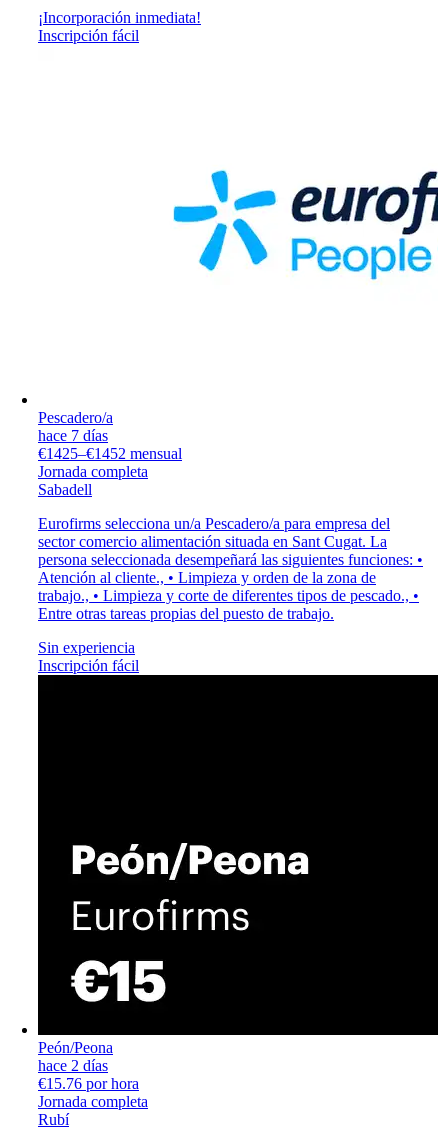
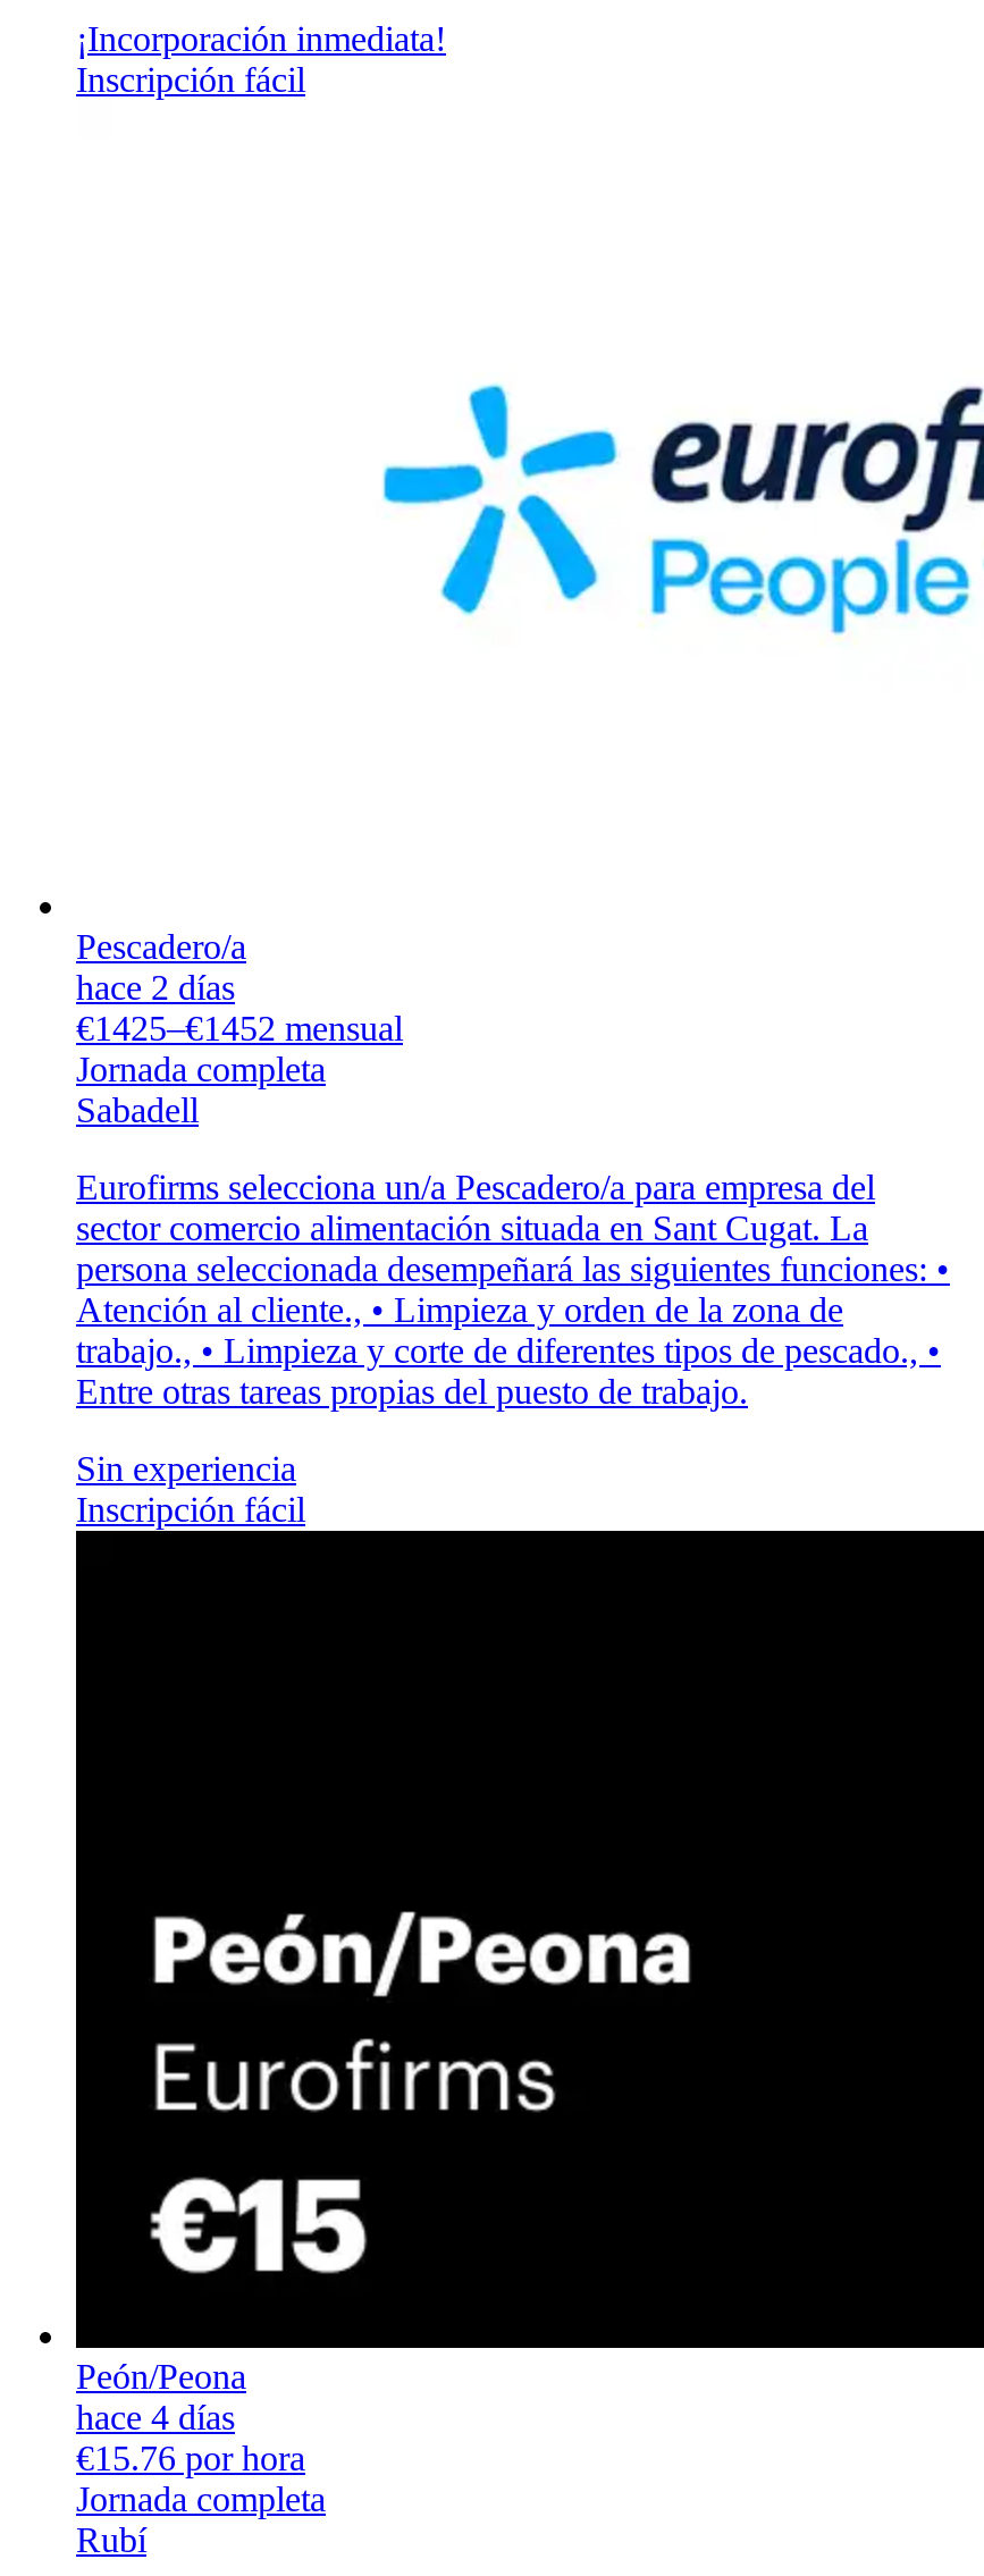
- hace 7 días
+ hace 2 días

- hace 2 días
+ hace 4 días
